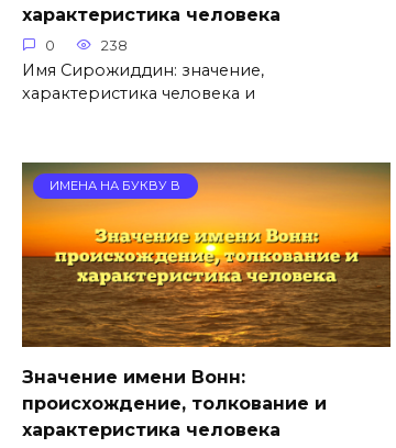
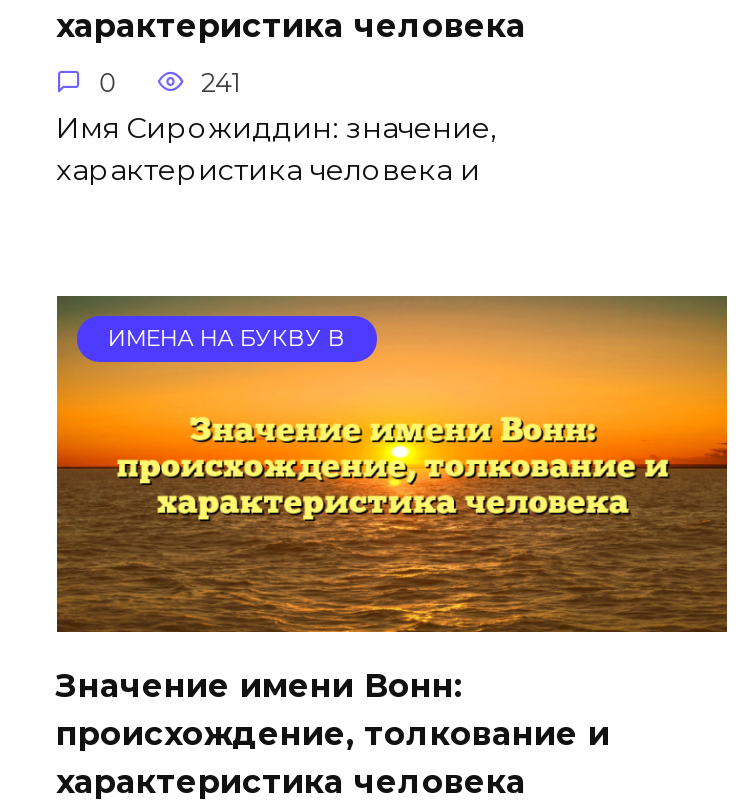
- 238
+ 241
